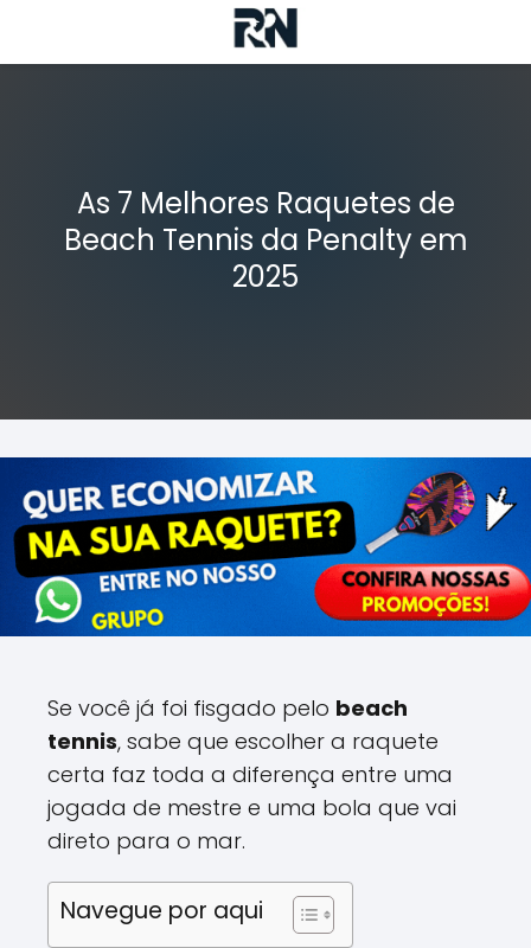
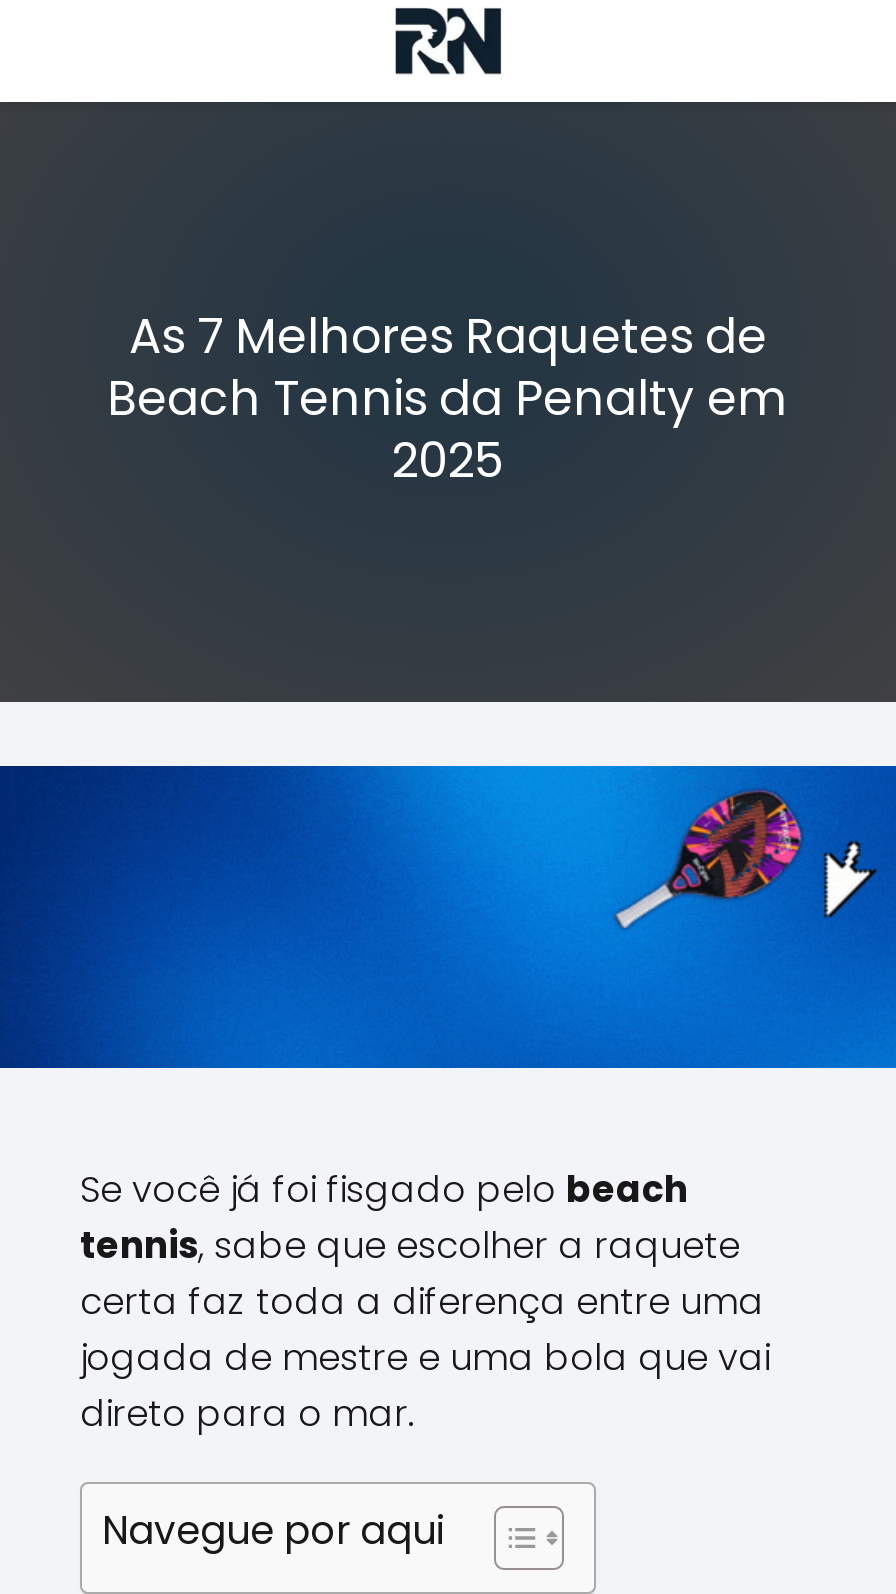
- [image]
+ [image]
